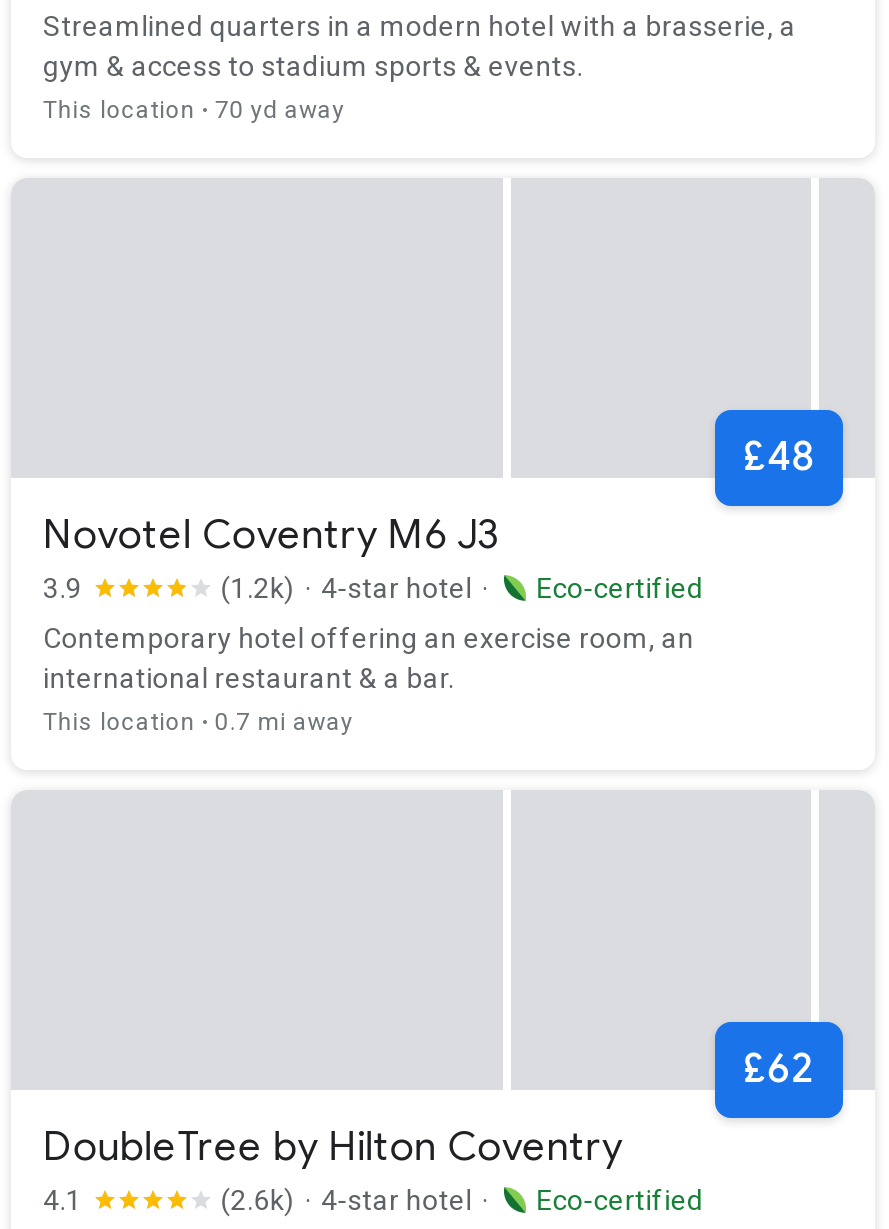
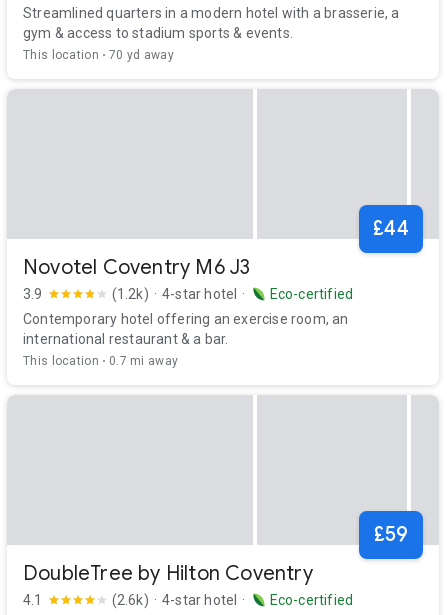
- £48
+ £44

- £62
+ £59
